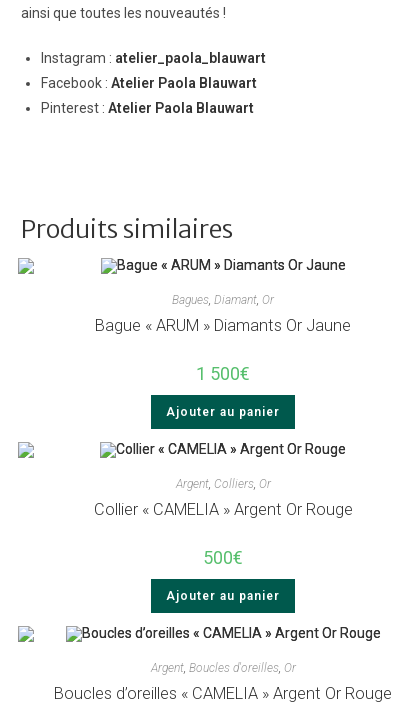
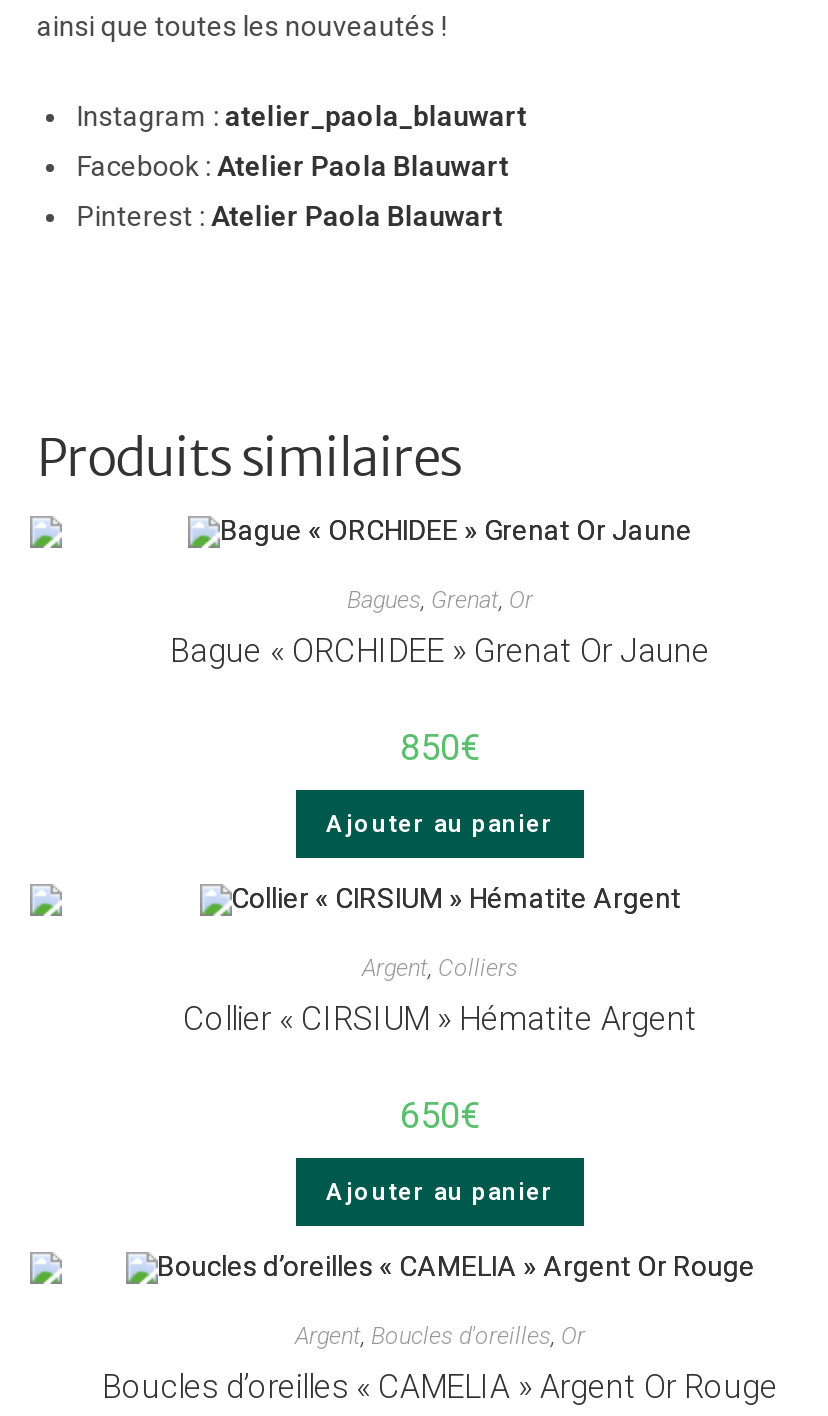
- Bagues, Diamant, Or
+ Bagues, Grenat, Or

- Bague « ARUM » Diamants Or Jaune
+ Bague « ORCHIDEE » Grenat Or Jaune

- 1 500€
+ 850€

- Argent, Colliers, Or
+ Argent, Colliers

- Collier « CAMELIA » Argent Or Rouge
+ Collier « CIRSIUM » Hématite Argent

- 500€
+ 650€
